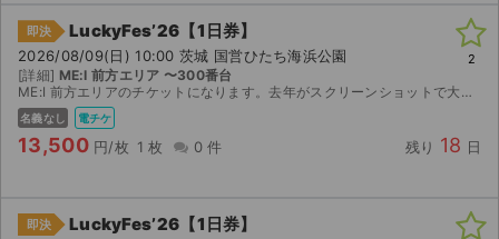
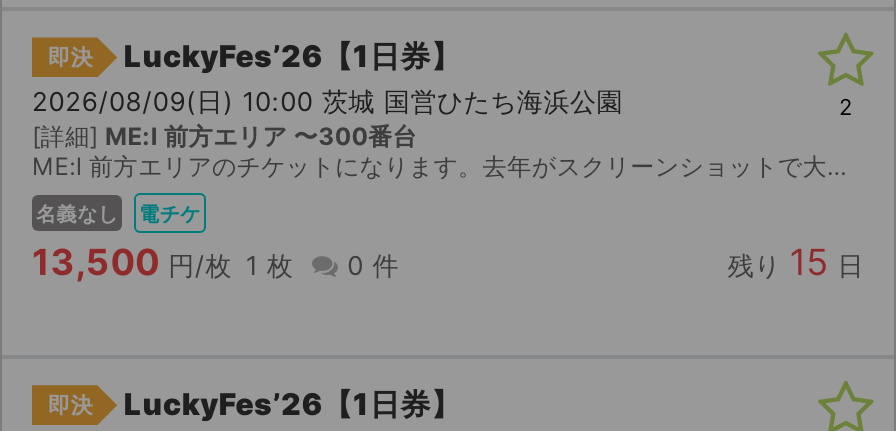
- 残り 18 日
+ 残り 15 日
